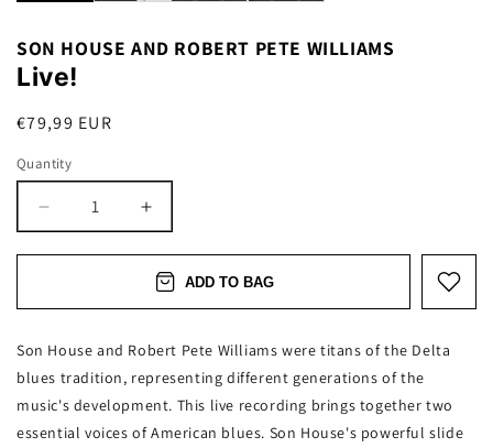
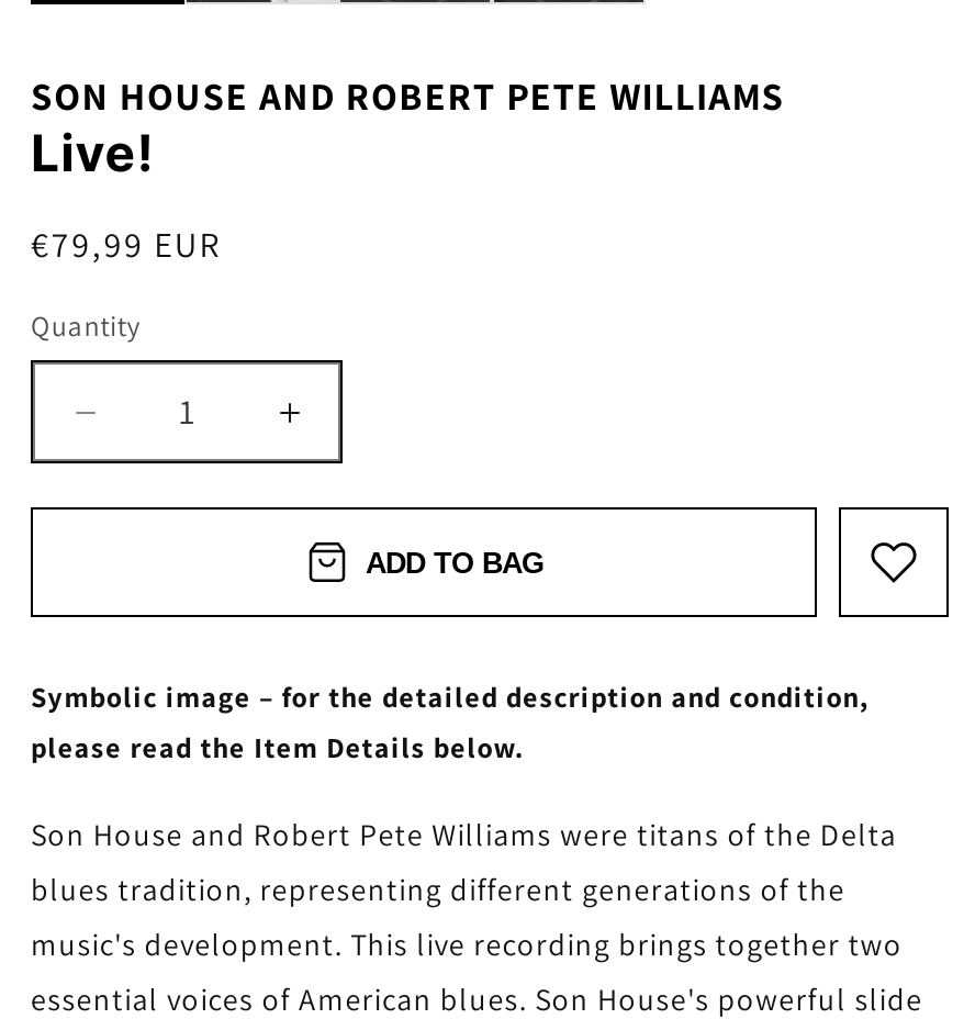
+ Symbolic image – for the detailed description and condition,
+ please read the Item Details below.
